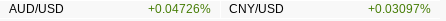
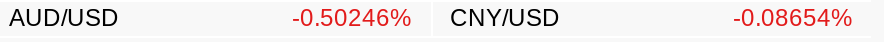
- +0.04726% CNY/USD
+ -0.50246% CNY/USD

- +0.03097%
+ -0.08654%
